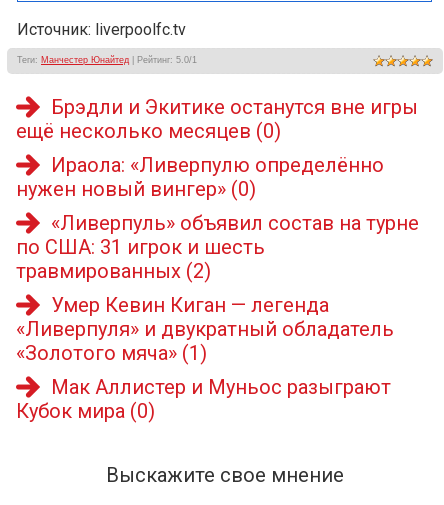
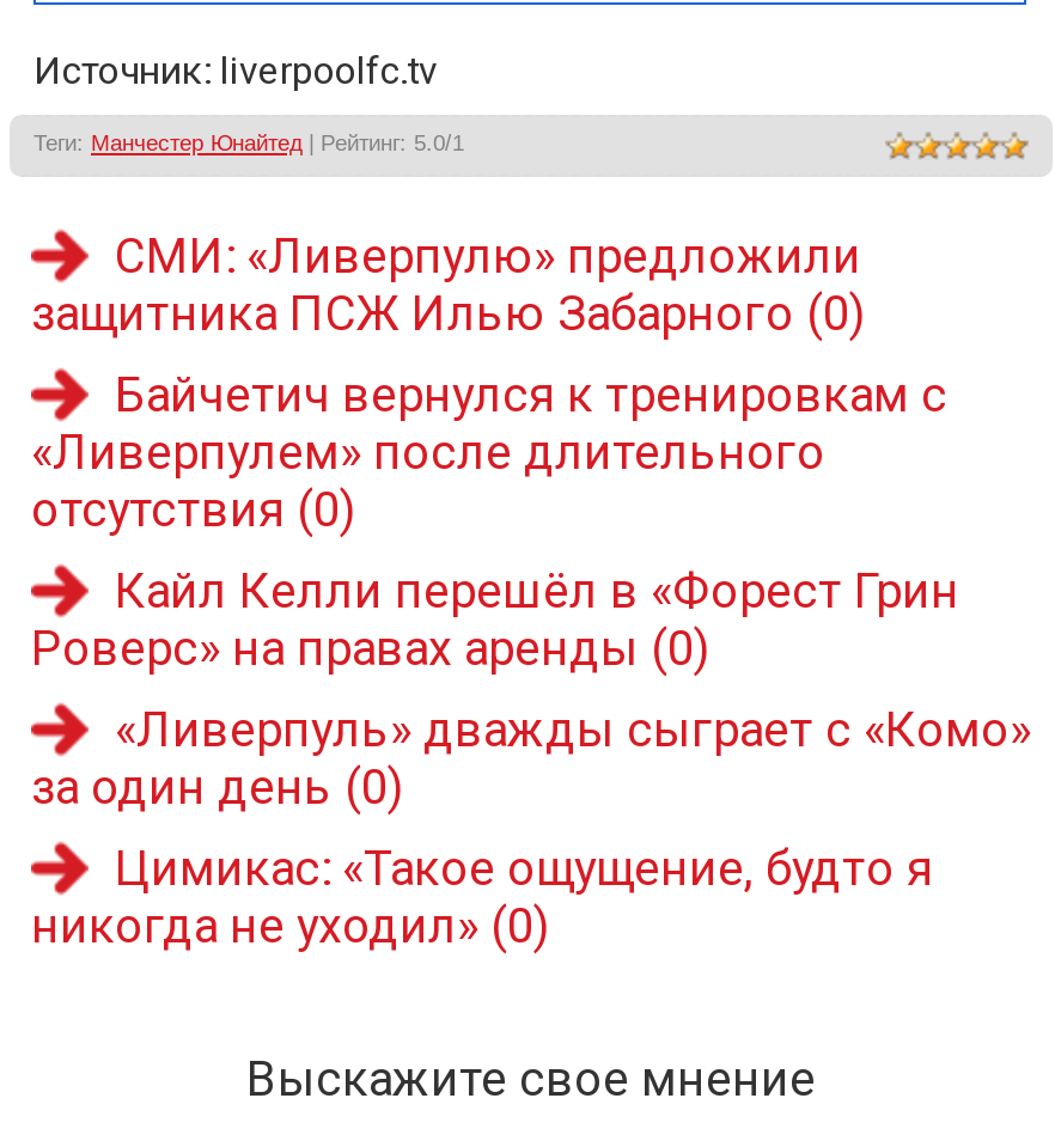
- Брэдли и Экитике останутся вне игры
- ещё несколько месяцев (0)
- Ираола: «Ливерпулю определённо
- нужен новый вингер» (0)
- «Ливерпуль» объявил состав на турне
- по США: 31 игрок и шесть
- травмированных (2)
- Умер Кевин Киган — легенда
- «Ливерпуля» и двукратный обладатель
- «Золотого мяча» (1)
- Мак Аллистер и Муньос разыграют
- Кубок мира (0)
+ СМИ: «Ливерпулю» предложили
+ защитника ПСЖ Илью Забарного (0)
+ Байчетич вернулся к тренировкам с
+ «Ливерпулем» после длительного
+ отсутствия (0)
+ Кайл Келли перешёл в «Форест Грин
+ Роверс» на правах аренды (0)
+ «Ливерпуль» дважды сыграет с «Комо»
+ за один день (0)
+ Цимикас: «Такое ощущение, будто я
+ никогда не уходил» (0)
